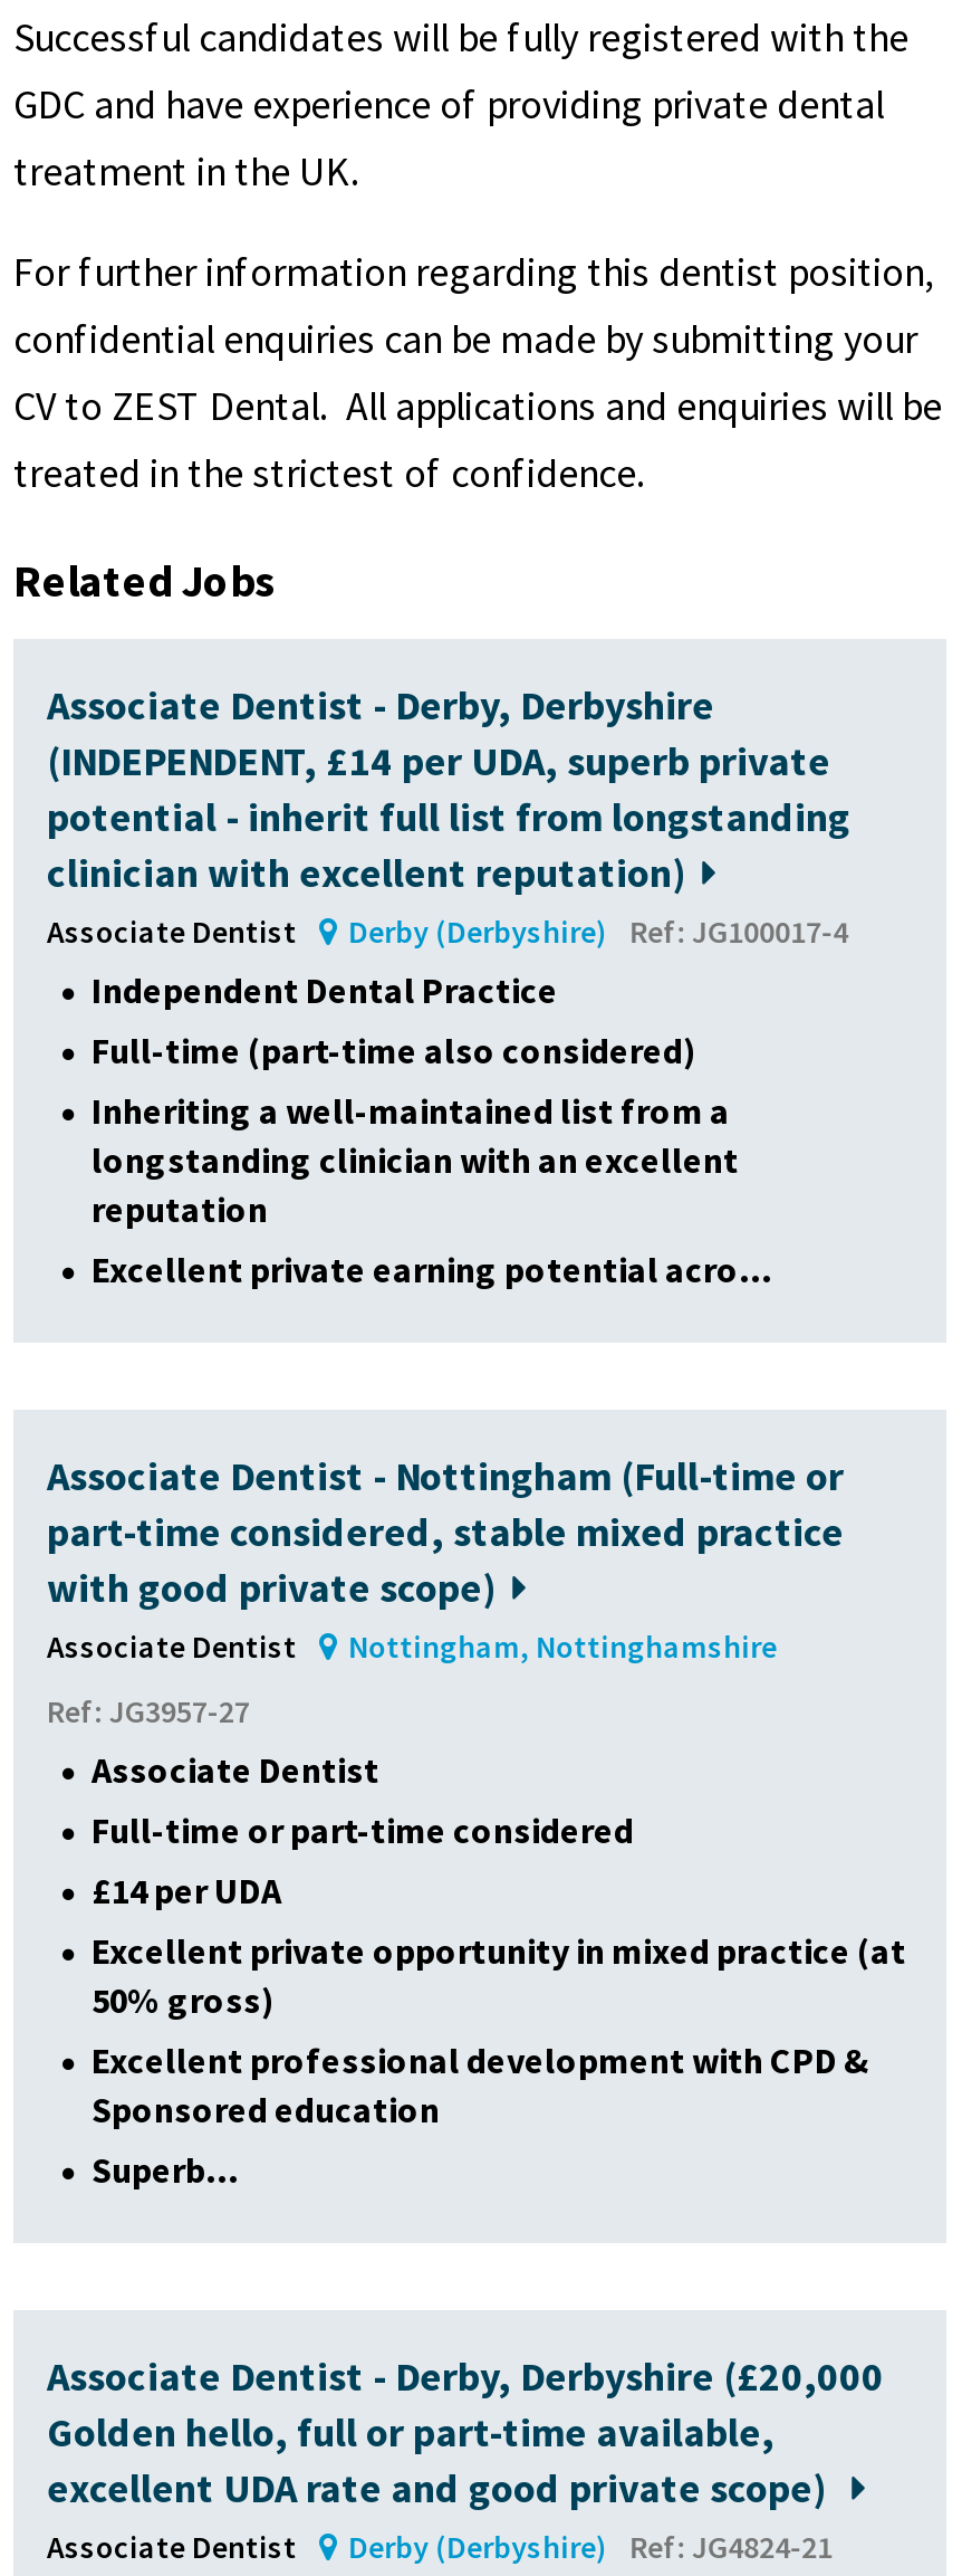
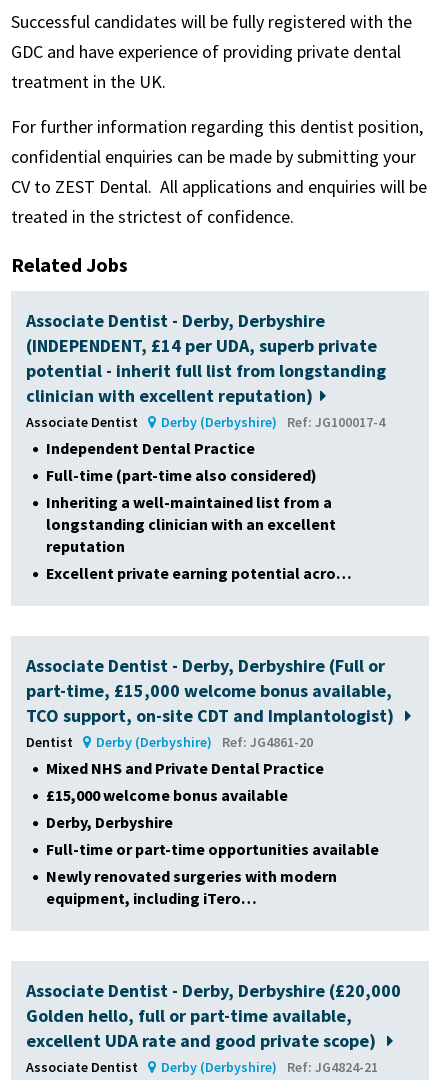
- Associate Dentist - Nottingham (Full-time or
- part-time considered, stable mixed practice
- with good private scope)
- Associate Dentist
- Nottingham, Nottinghamshire
- Ref: JG3957-27
- Associate Dentist
- Full-time or part-time considered
- £14 per UDA
- Excellent private opportunity in mixed practice (at
- 50% gross)
- Excellent professional development with CPD &
- Sponsored education
- Superb…
+ Associate Dentist - Derby, Derbyshire (Full or
+ part-time, £15,000 welcome bonus available,
+ TCO support, on-site CDT and Implantologist)
+ Dentist
+ Derby (Derbyshire) Ref: JG4861-20
+ Mixed NHS and Private Dental Practice
+ £15,000 welcome bonus available
+ Derby, Derbyshire
+ Full-time or part-time opportunities available
+ Newly renovated surgeries with modern
+ equipment, including iTero…
